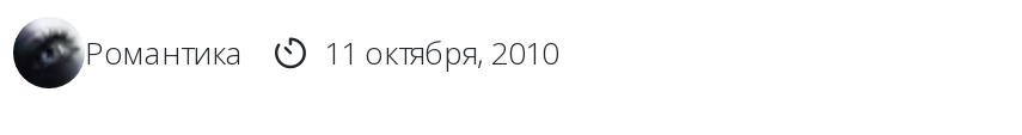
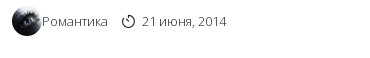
- Романтика 11 октября, 2010
+ Романтика 21 июня, 2014
